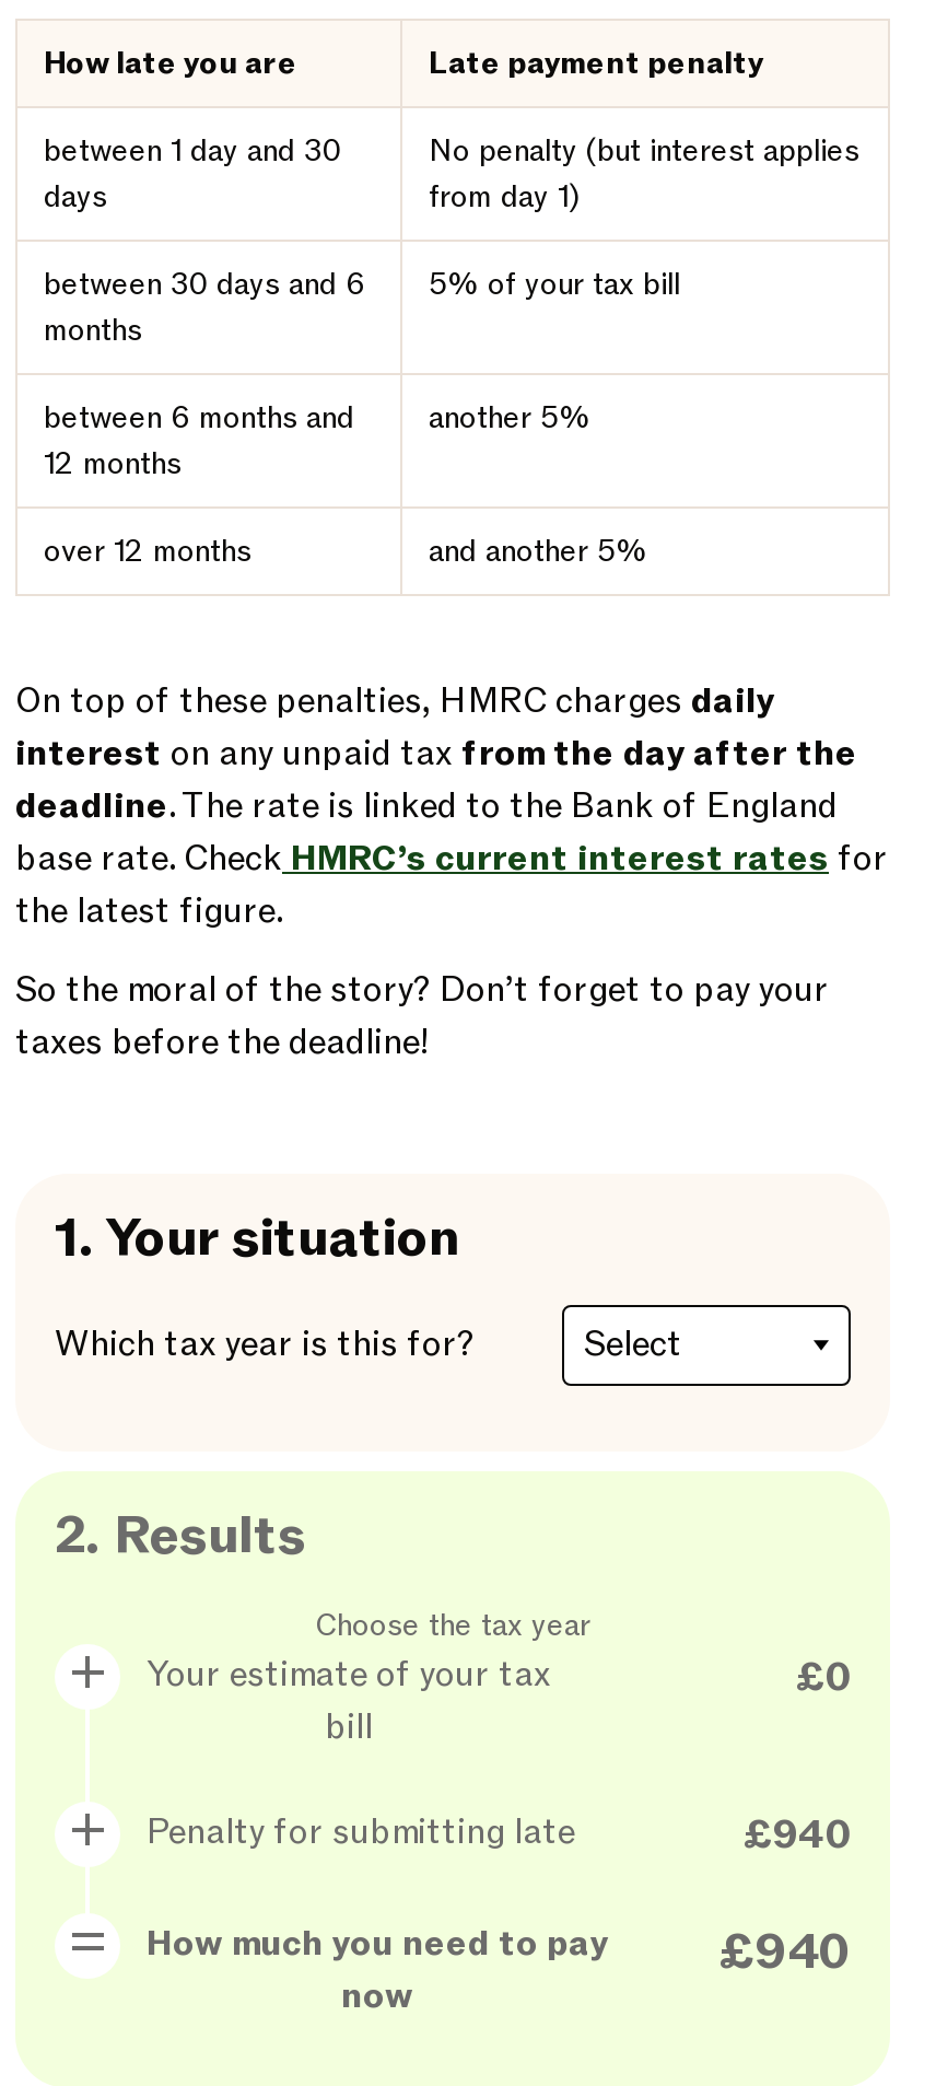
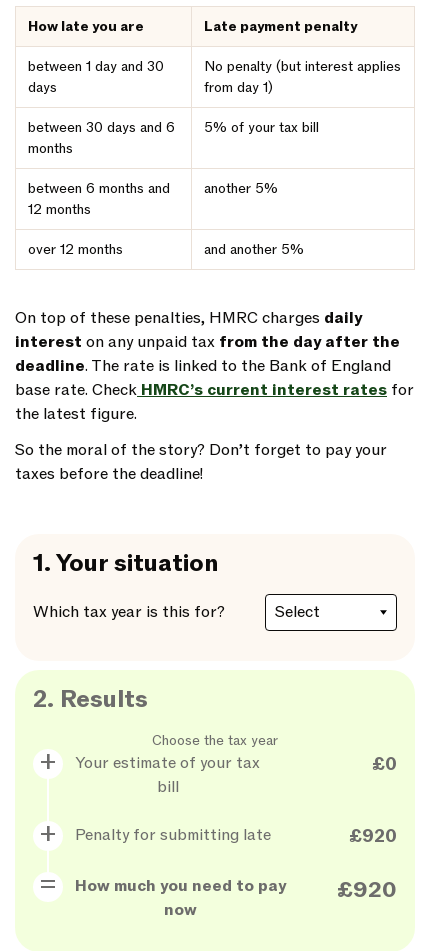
- £940
+ £920

- £940
+ £920
